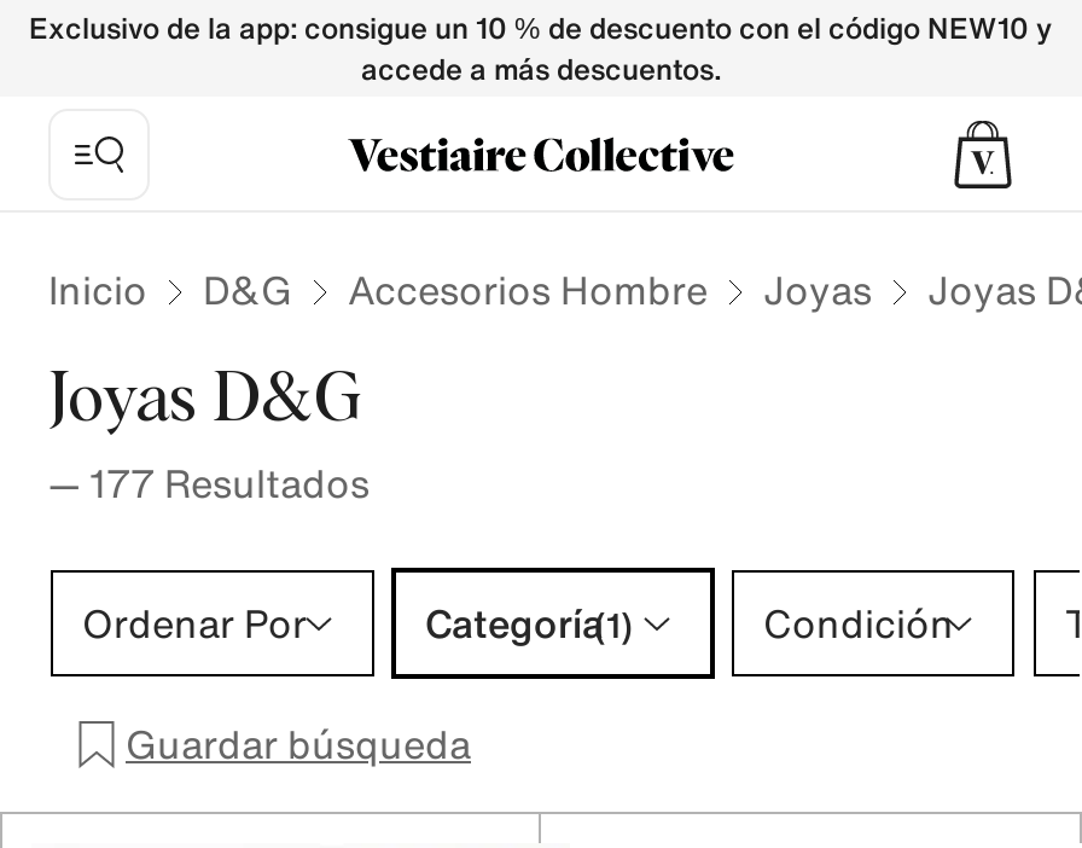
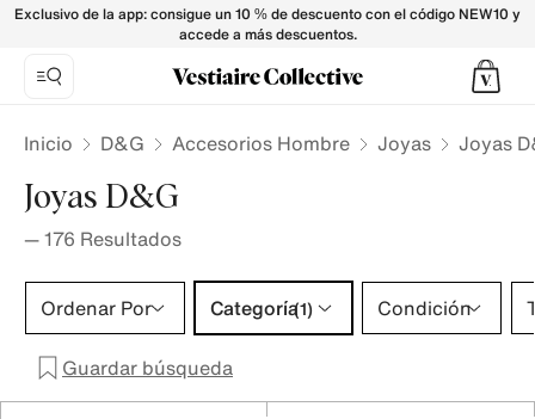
- — 177 Resultados
+ — 176 Resultados
